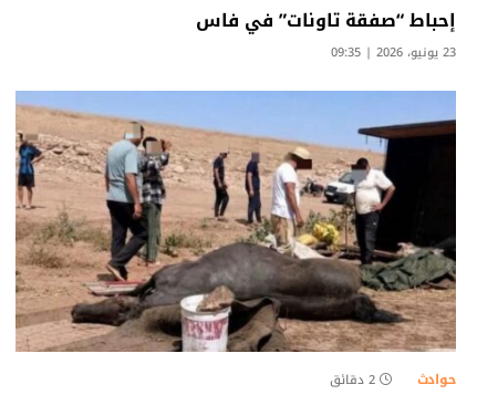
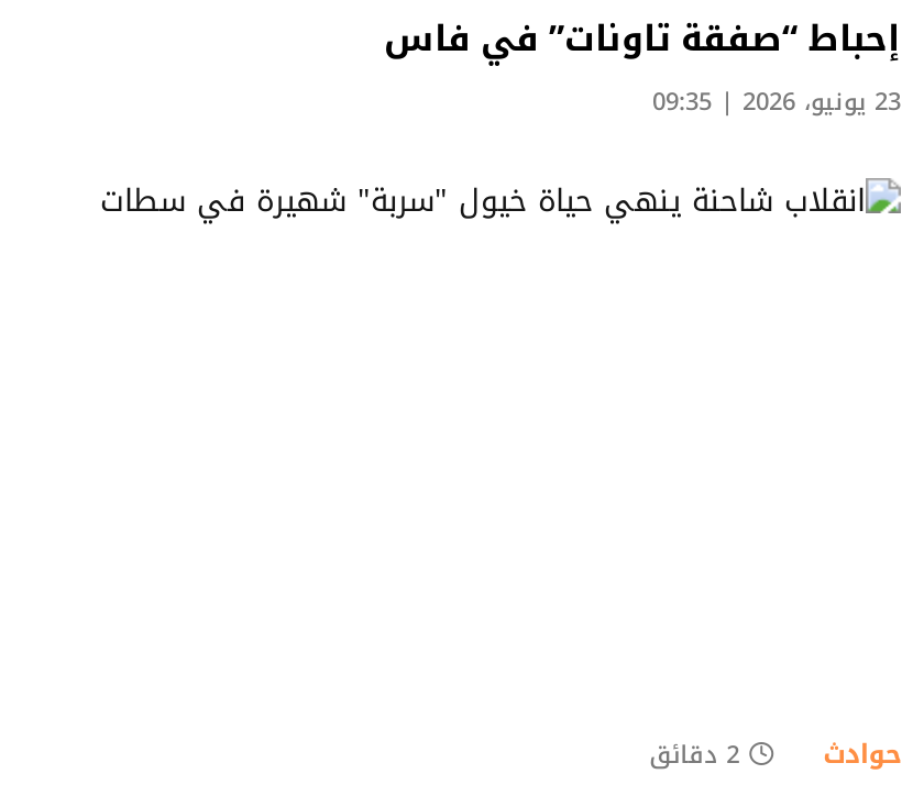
- [image]
